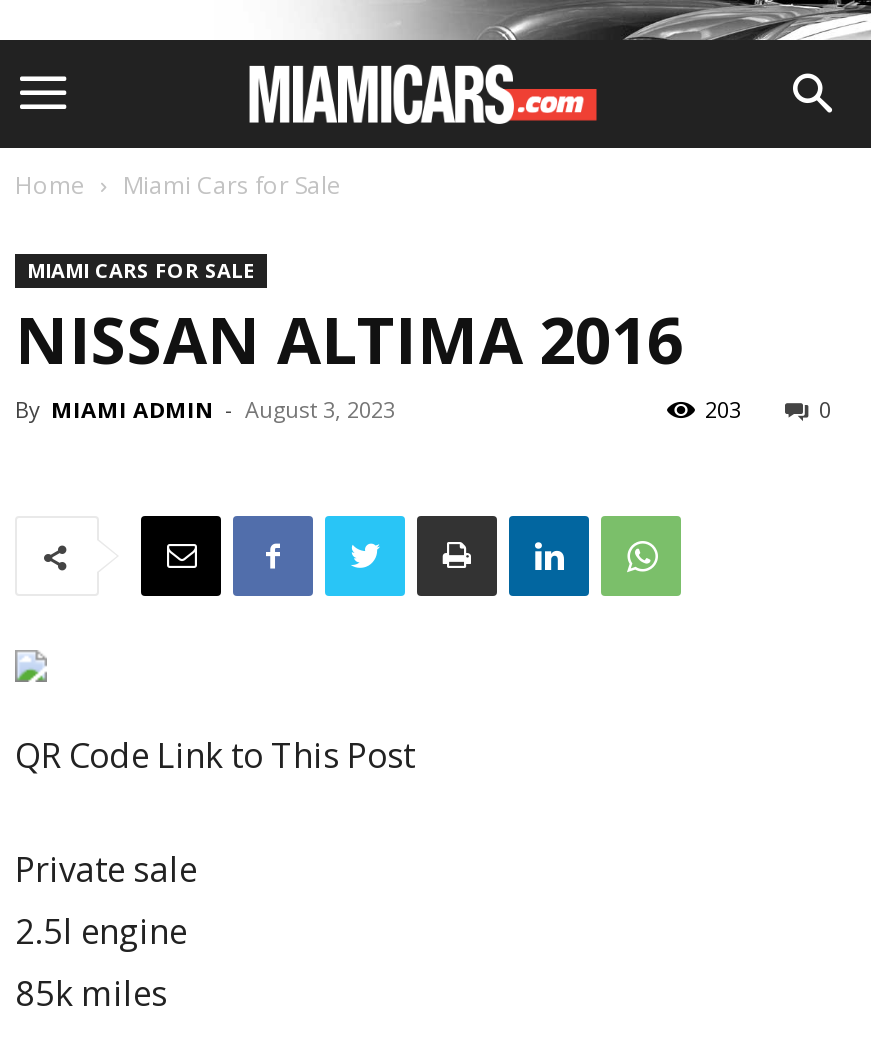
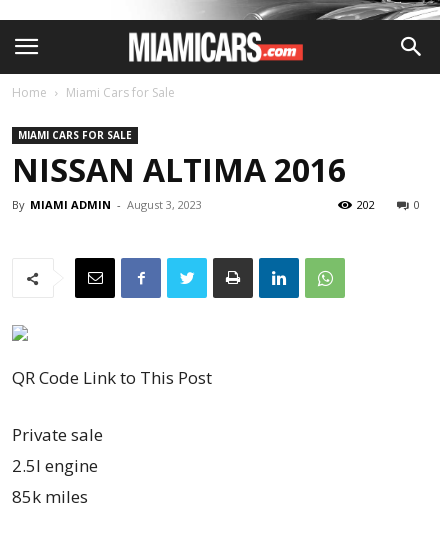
- 203
+ 202
